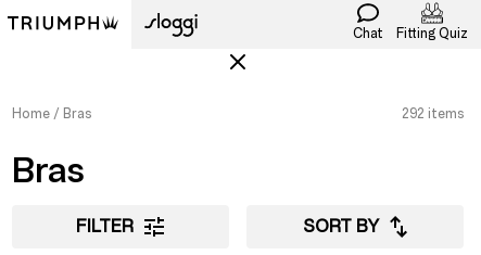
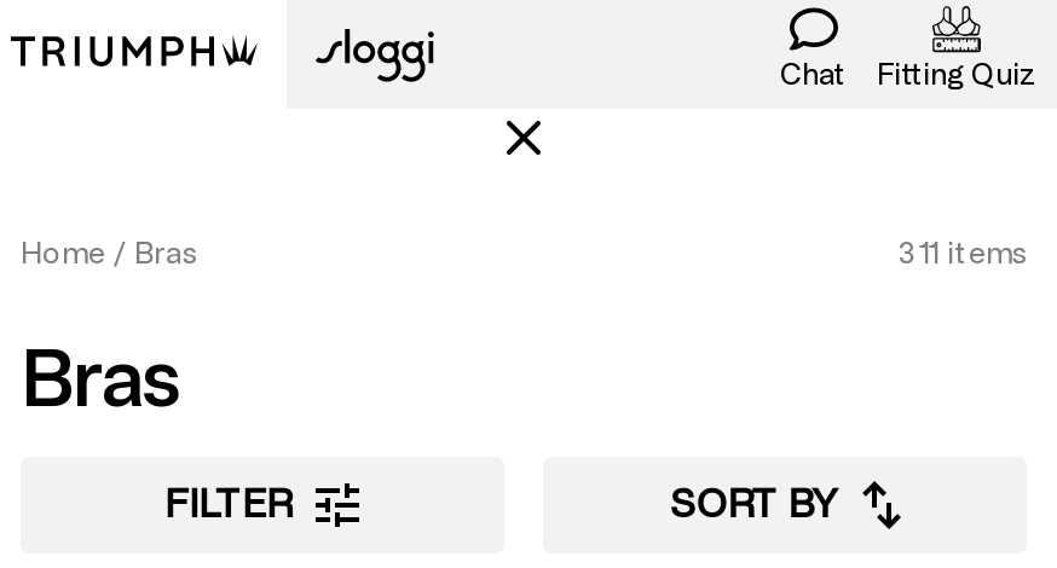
- 292 items
+ 311 items
